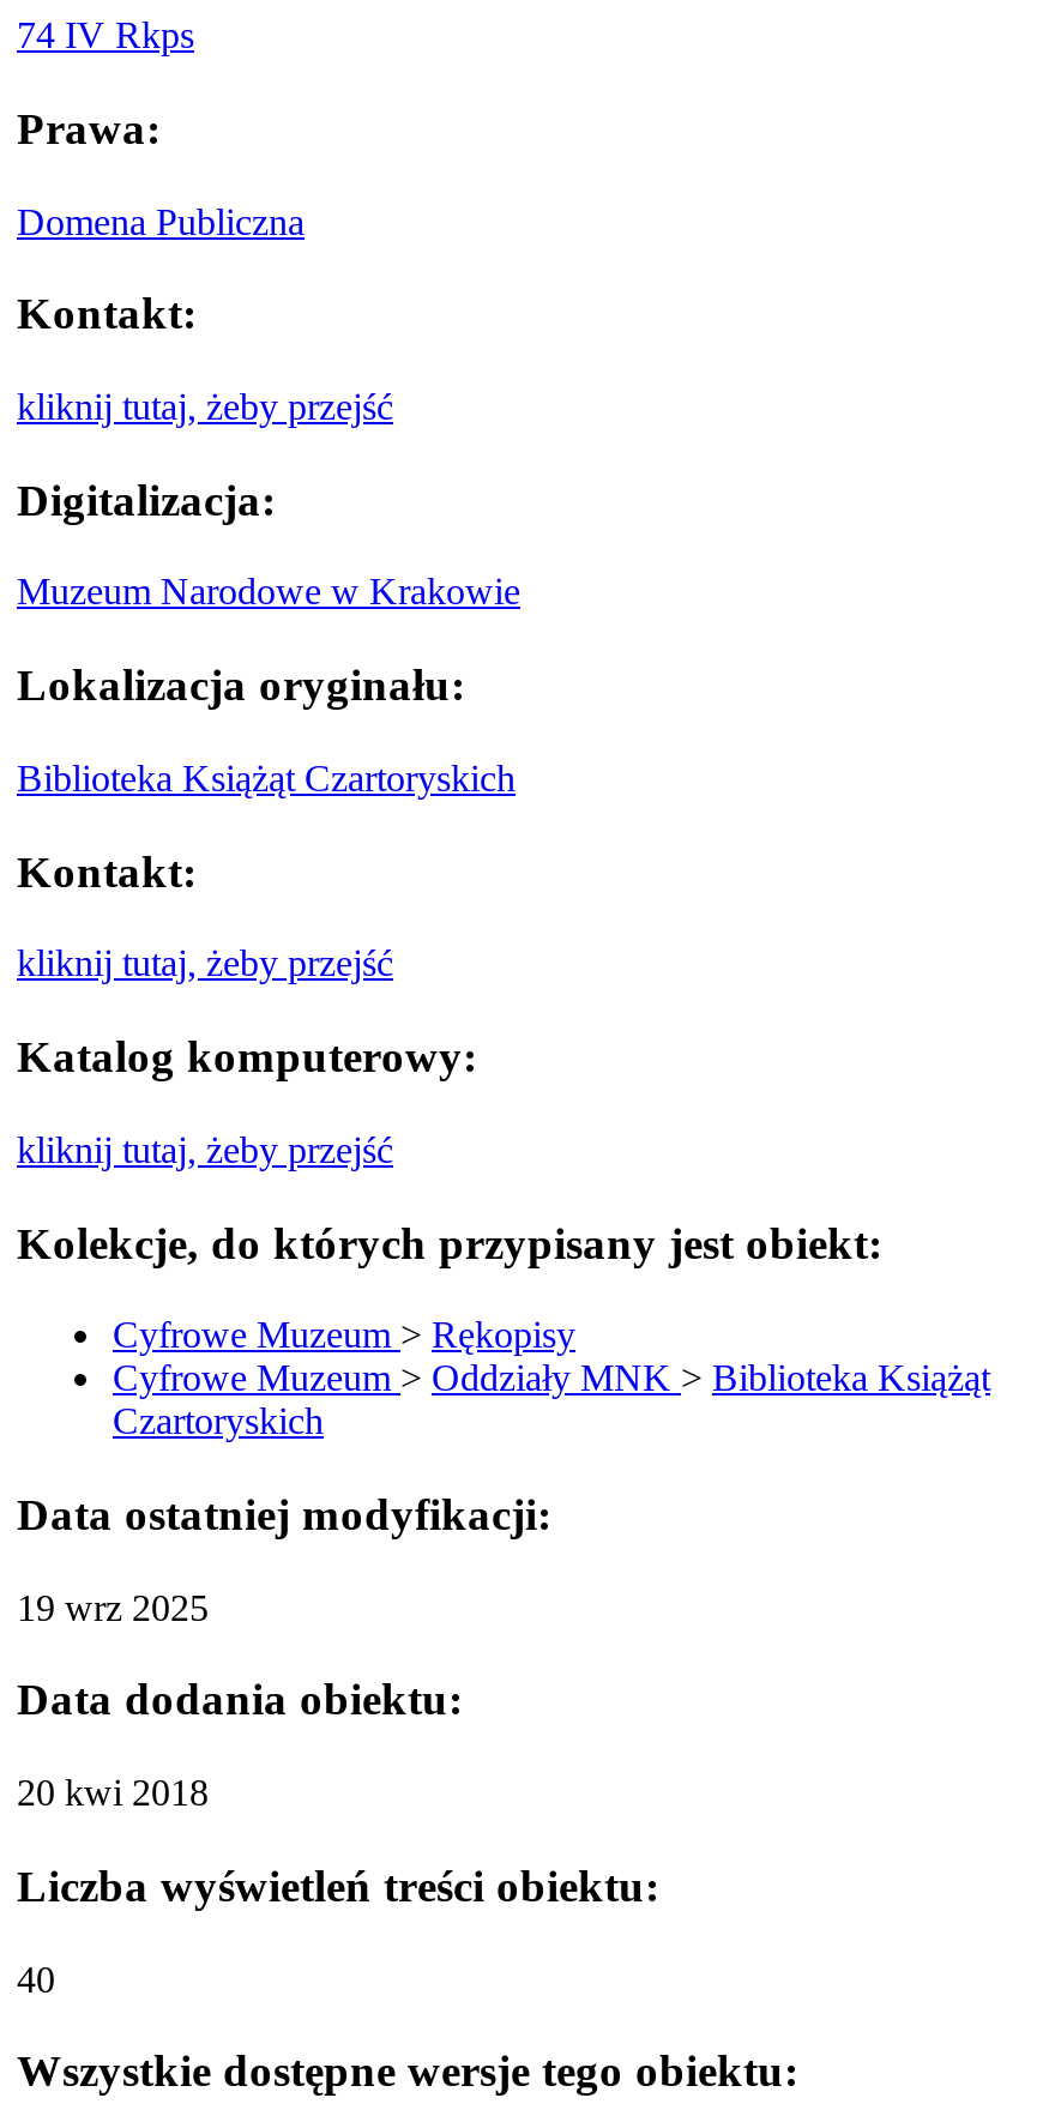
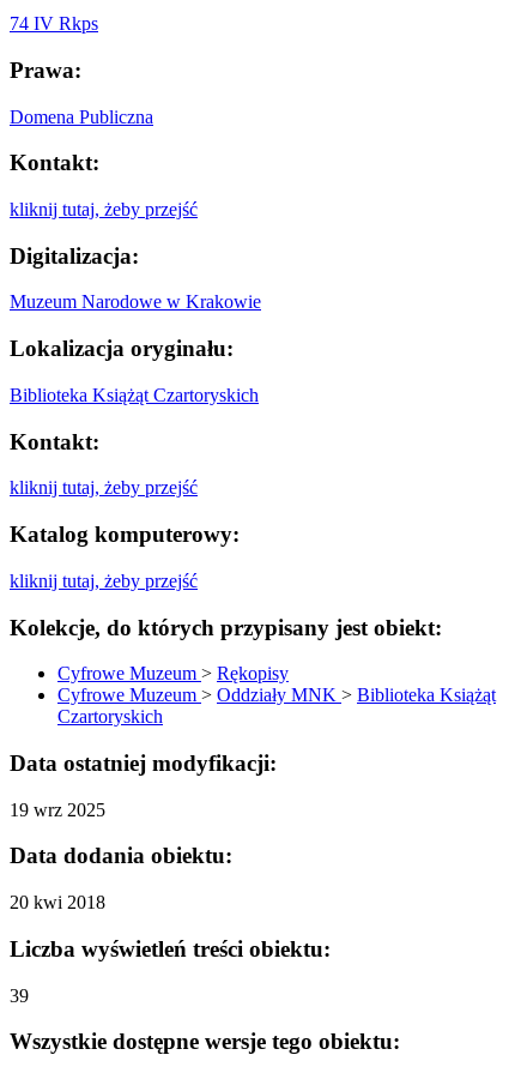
- 40
+ 39
